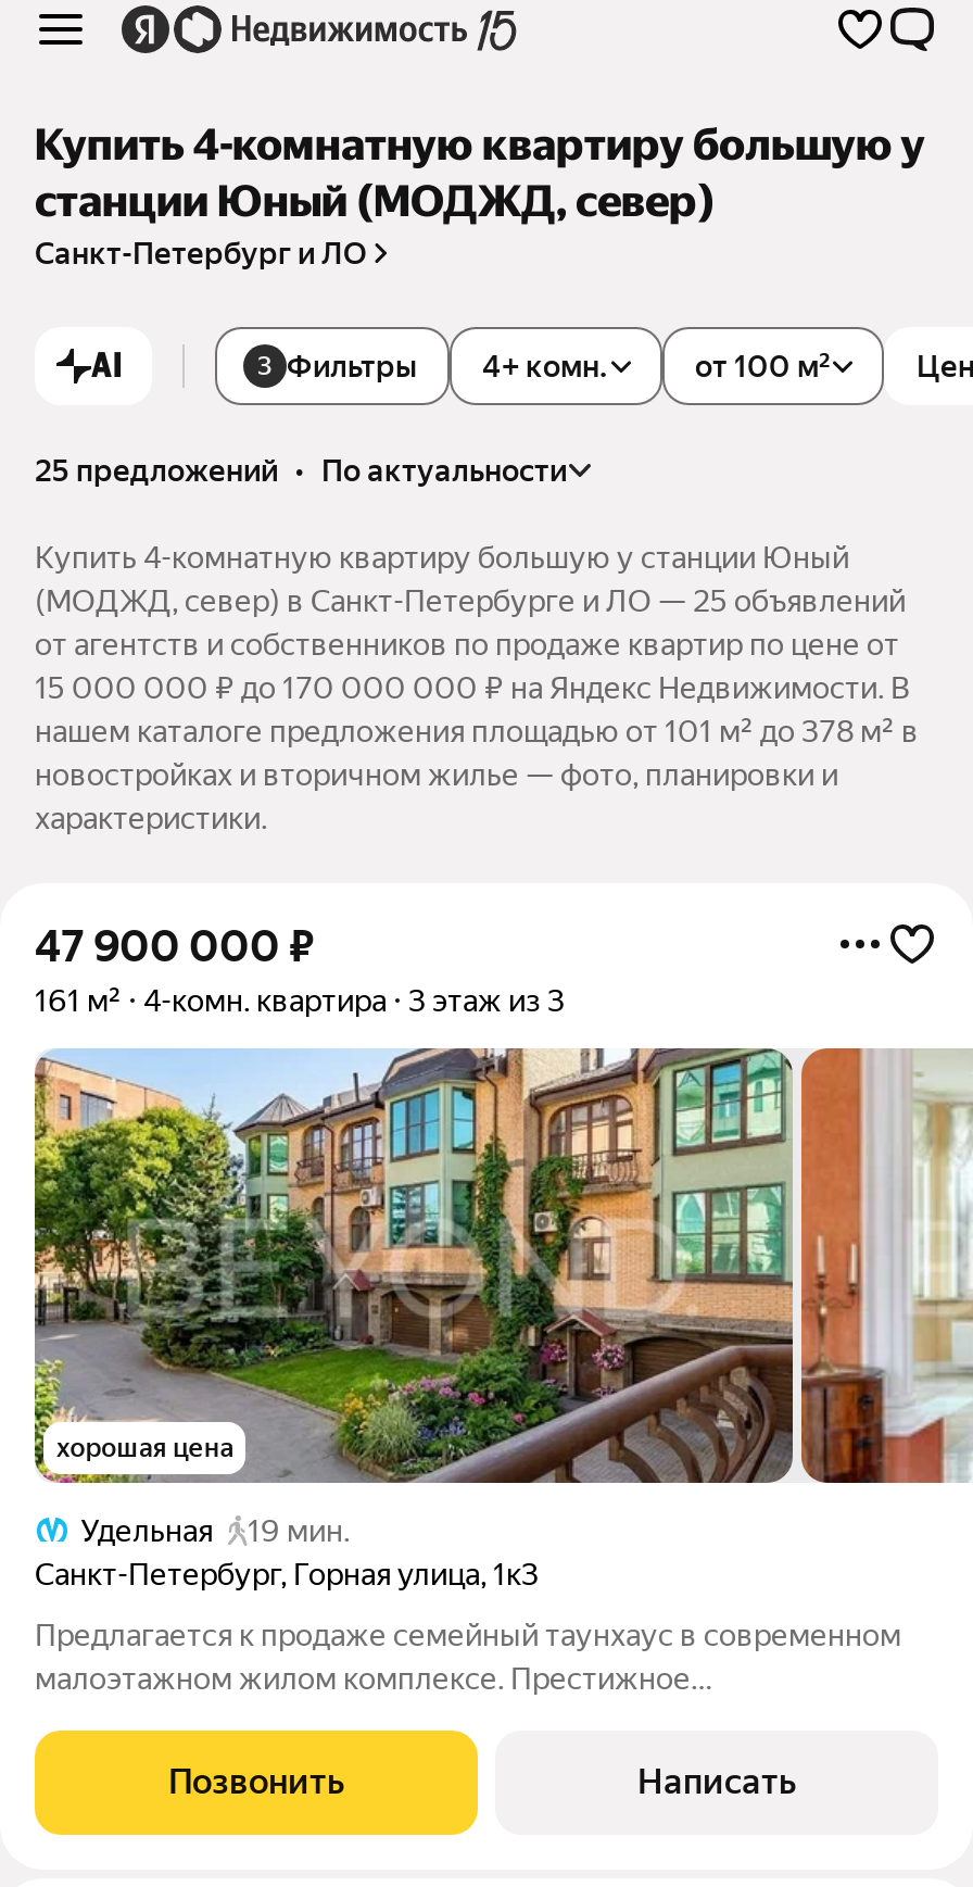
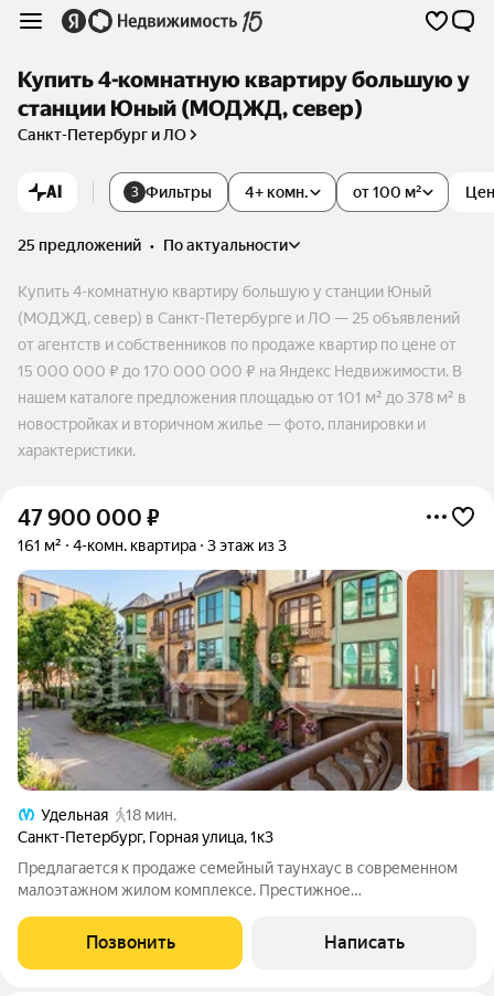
- хорошая цена

- Удельная 19 мин.
+ Удельная 18 мин.
